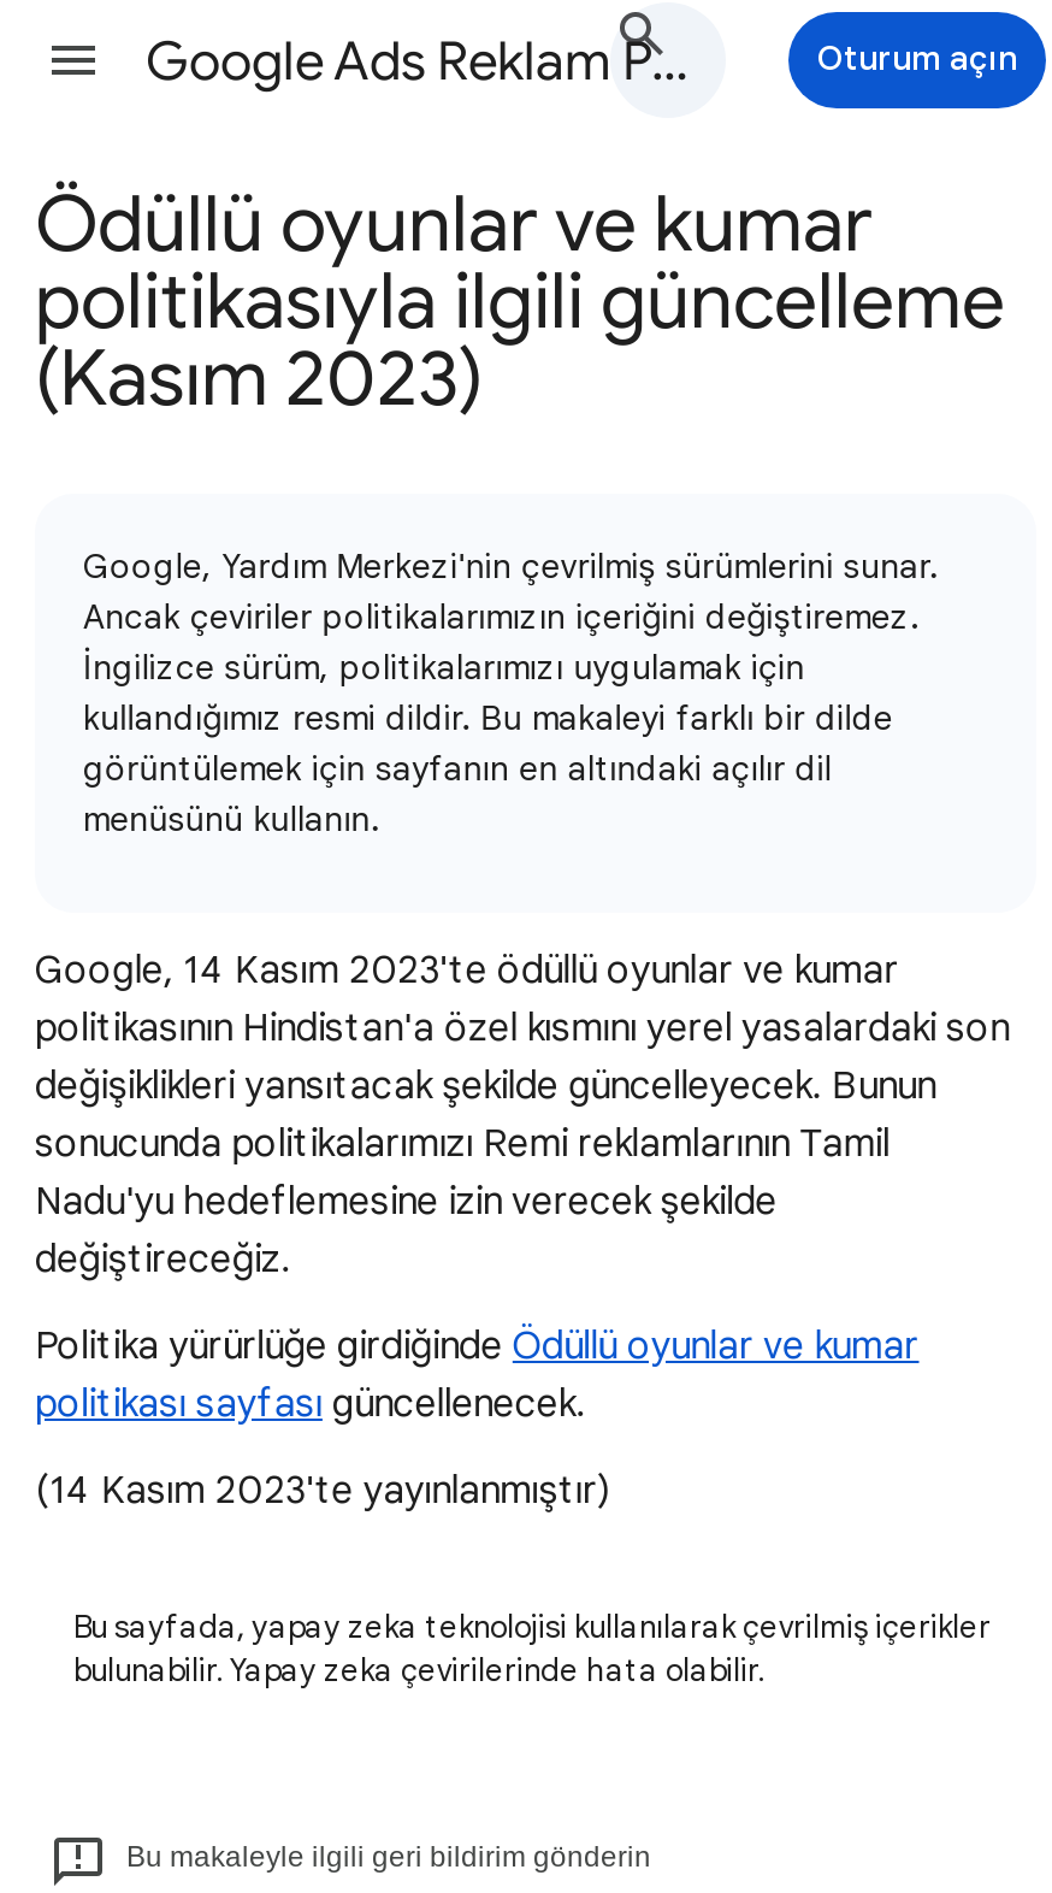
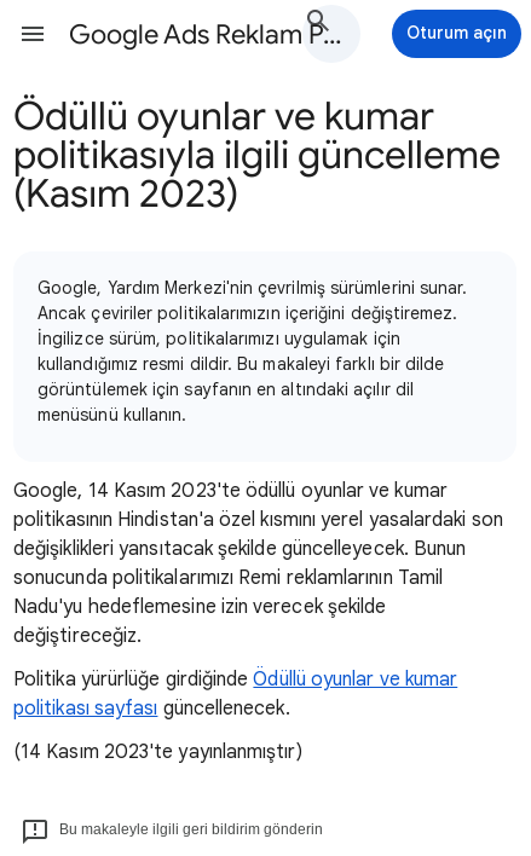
- Bu sayfada, yapay zeka teknolojisi kullanılarak çevrilmiş içerikler
- bulunabilir. Yapay zeka çevirilerinde hata olabilir.
